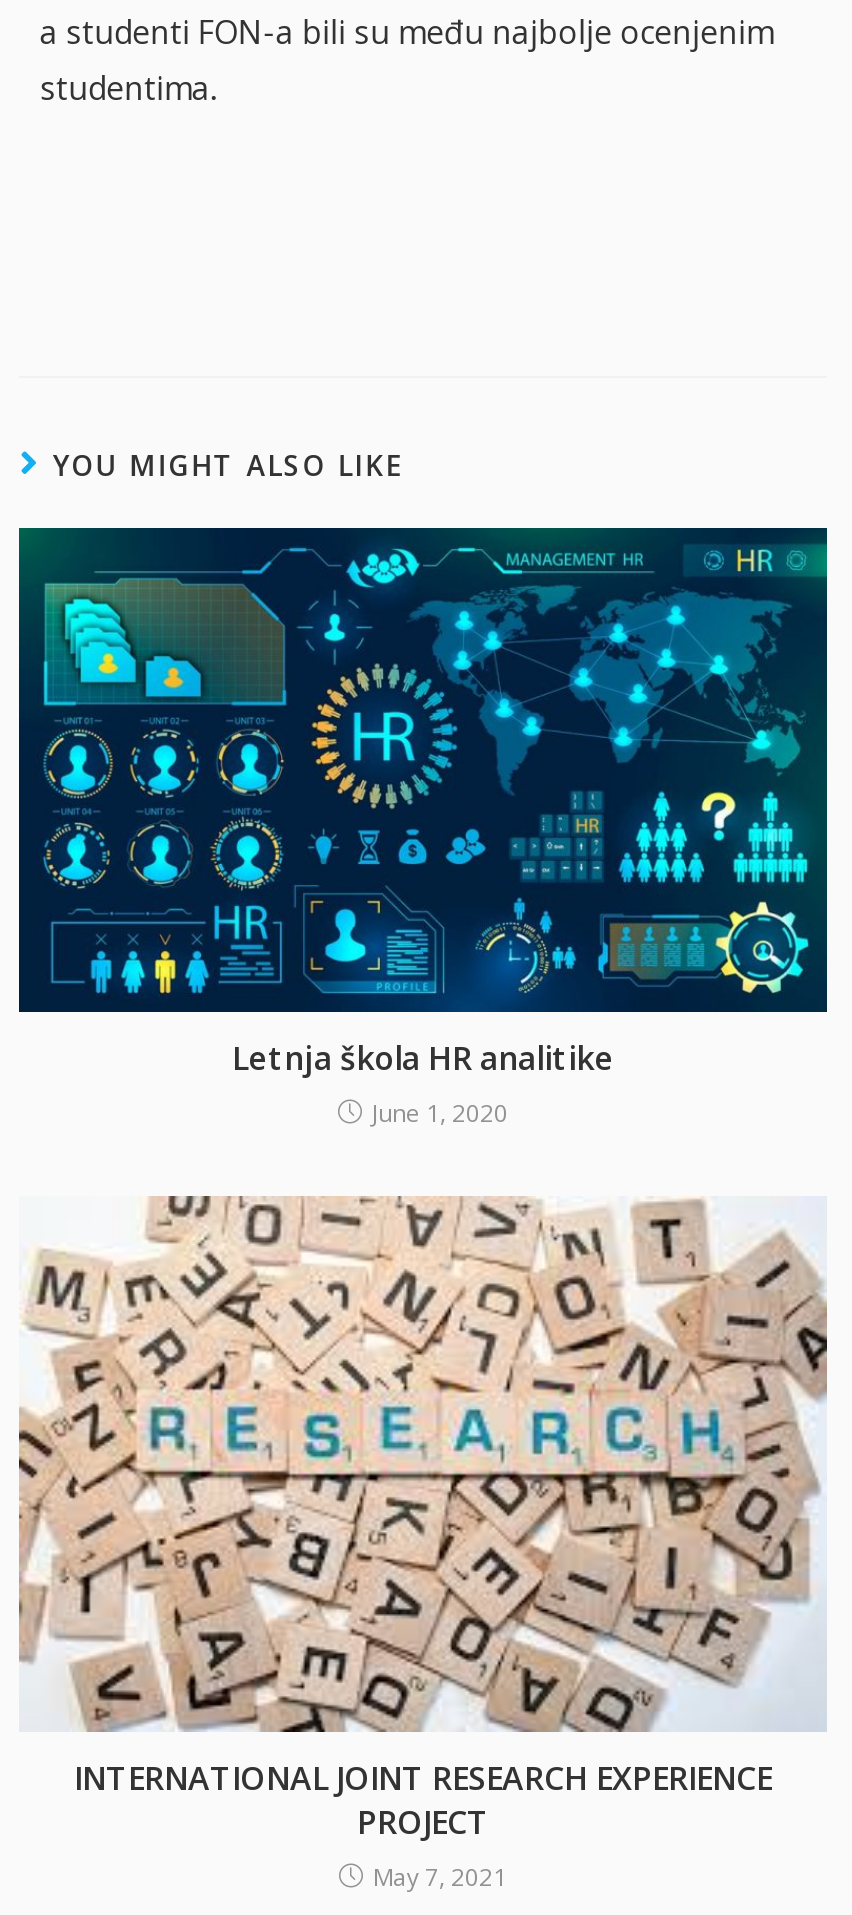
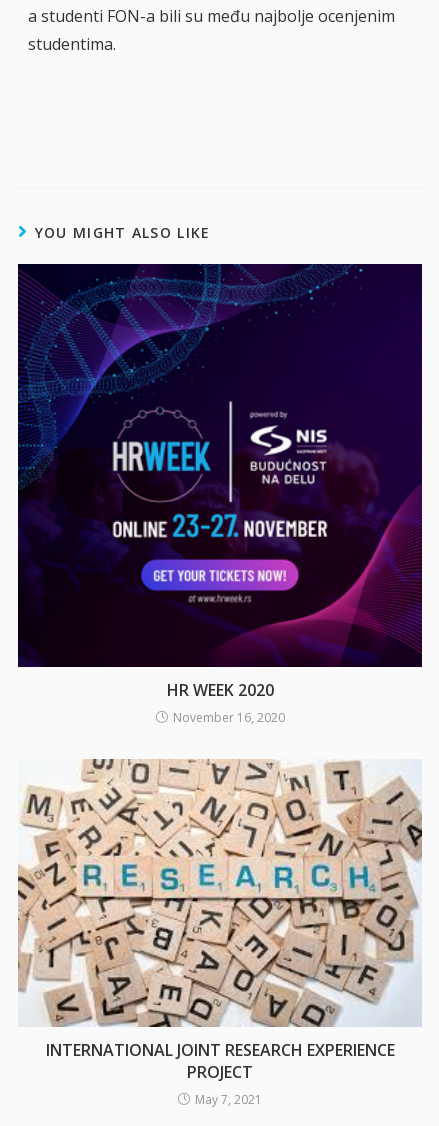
- [image]
- Letnja škola HR analitike
- June 1, 2020
+ [image]
+ HR WEEK 2020
+ November 16, 2020
